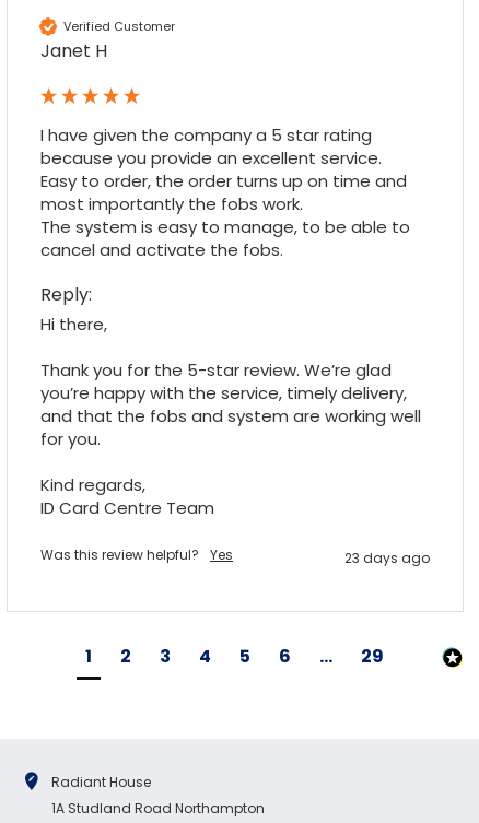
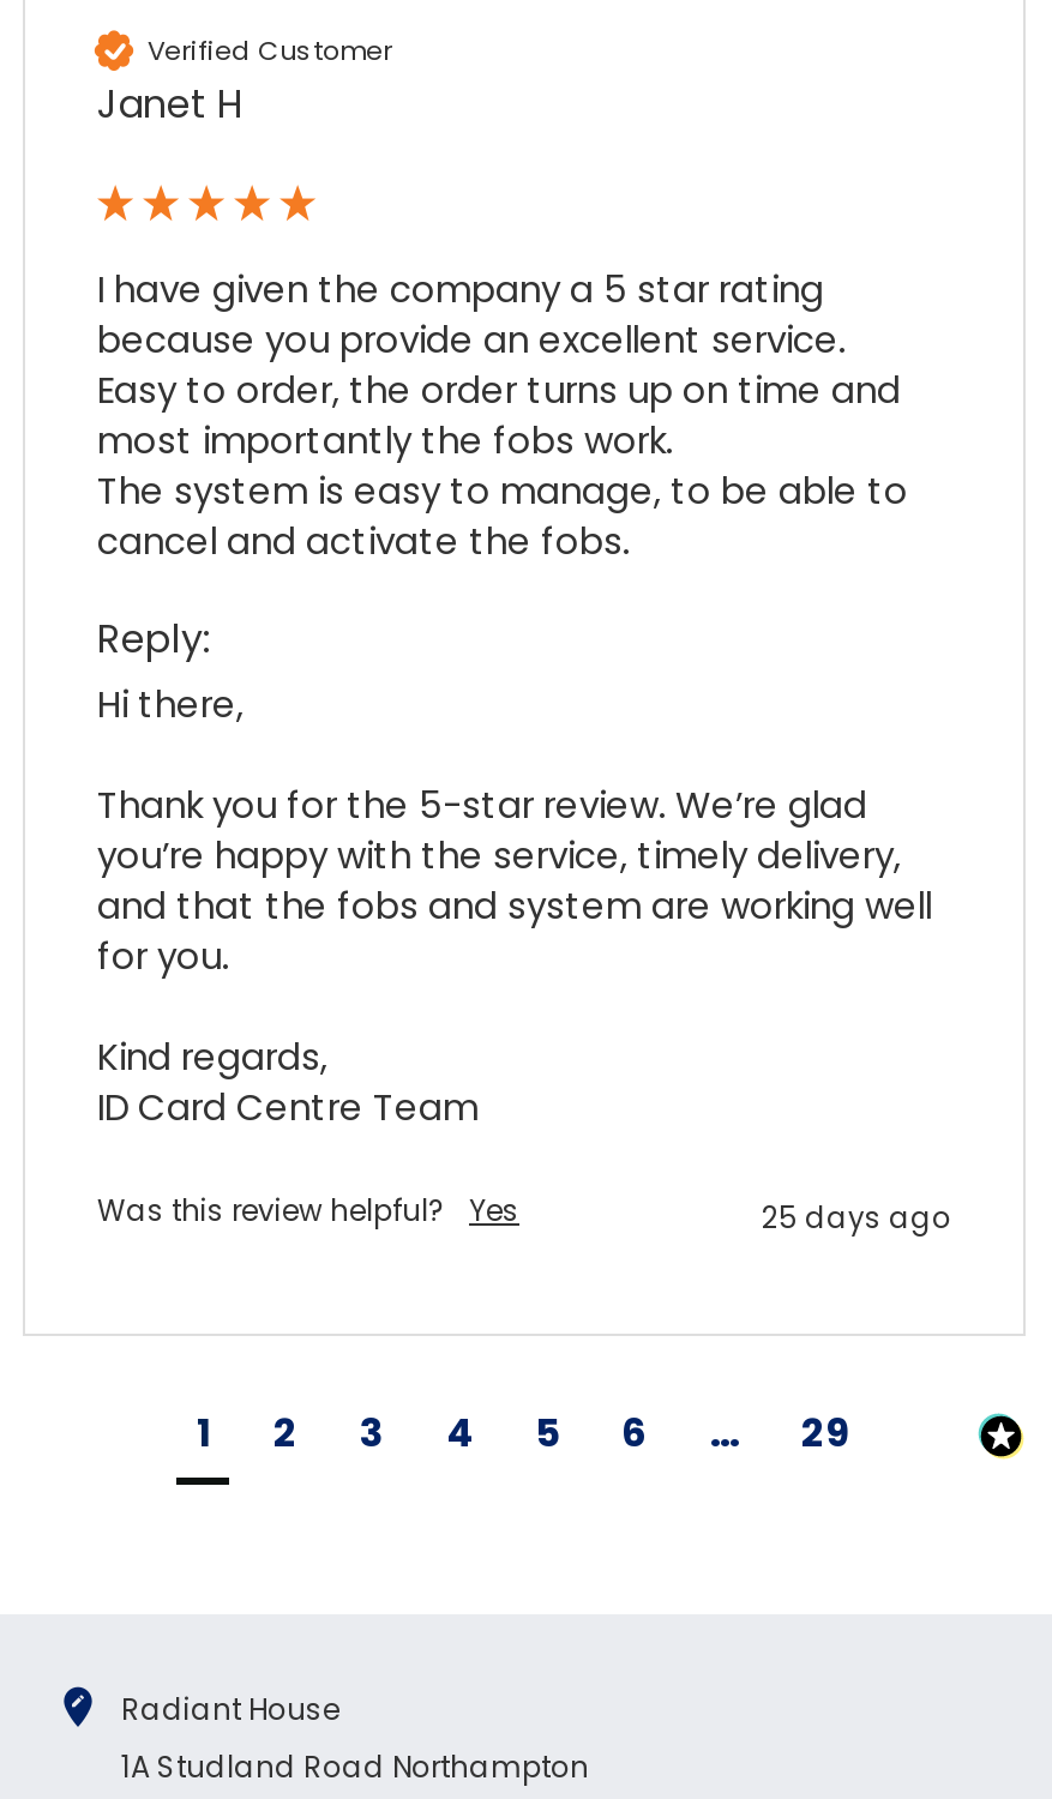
- 23 days ago
+ 25 days ago
